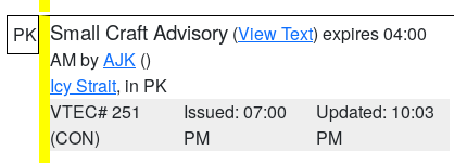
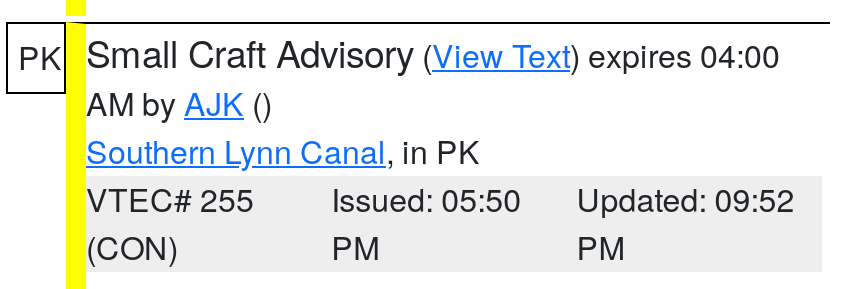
- Icy Strait, in PK
- VTEC# 251
+ Southern Lynn Canal, in PK
+ VTEC# 255

- Issued: 07:00
+ Issued: 05:50

- Updated: 10:03
+ Updated: 09:52
